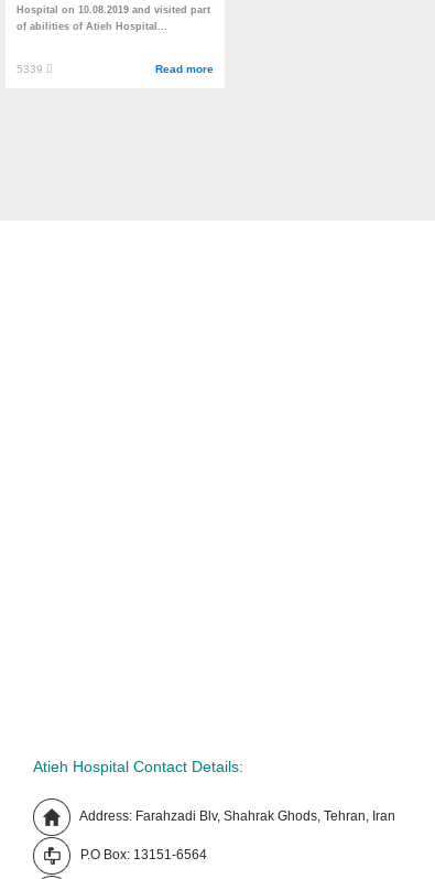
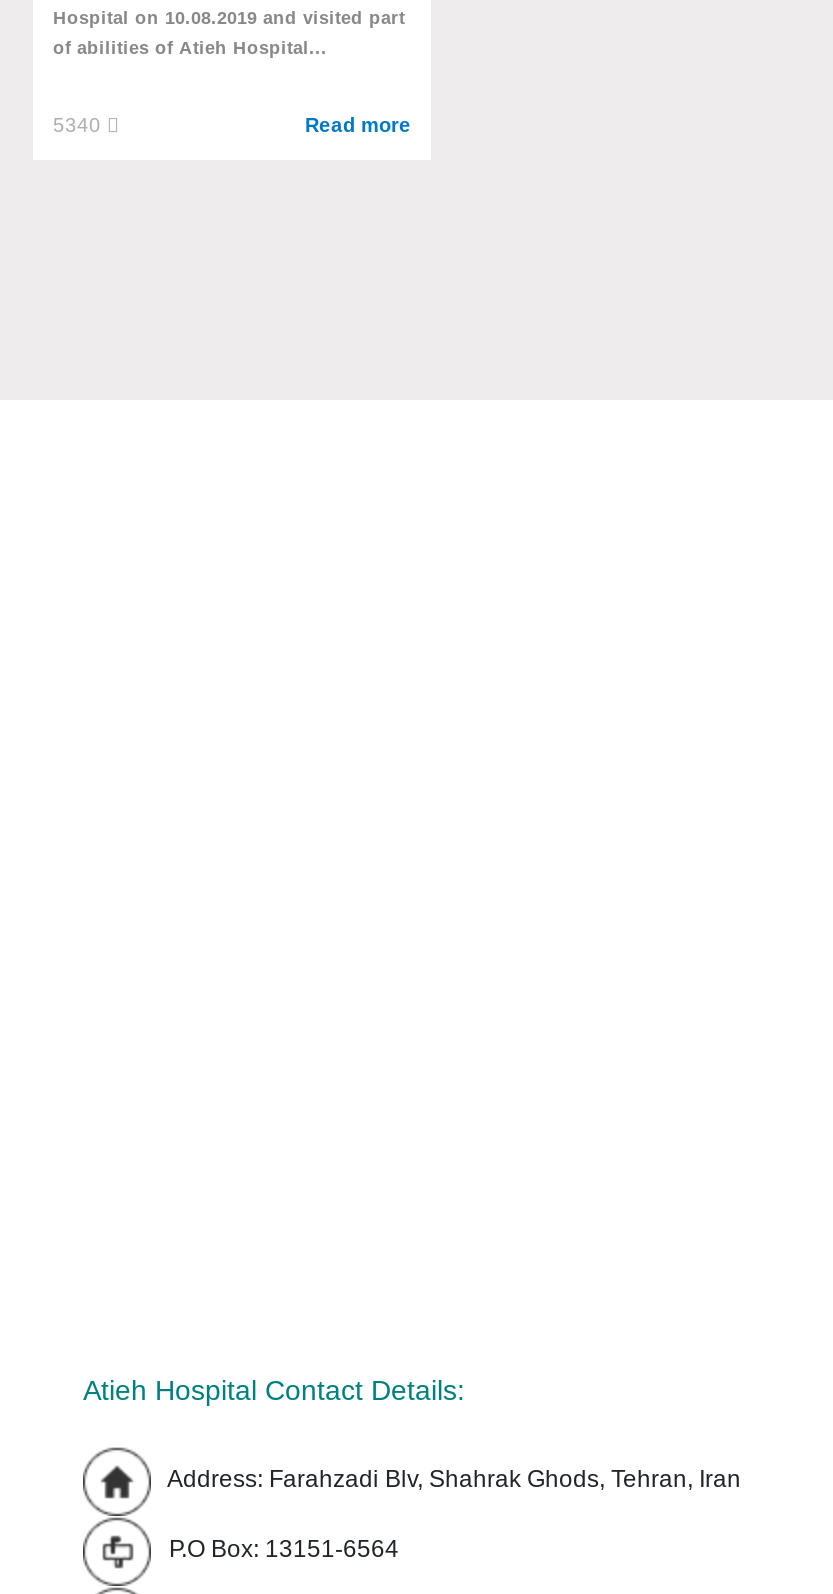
- 5339
+ 5340
